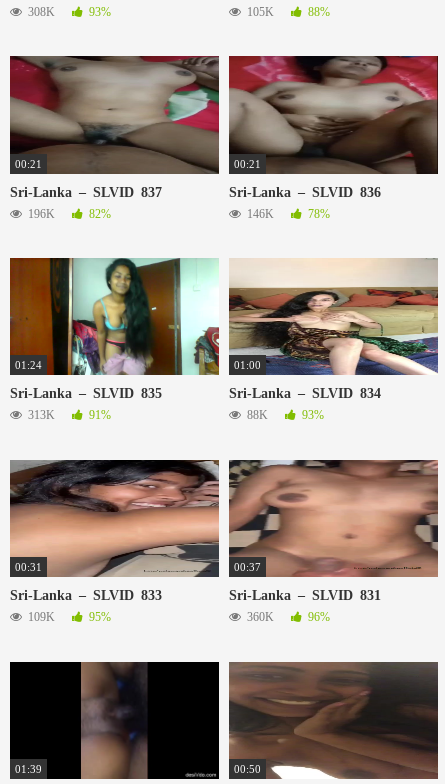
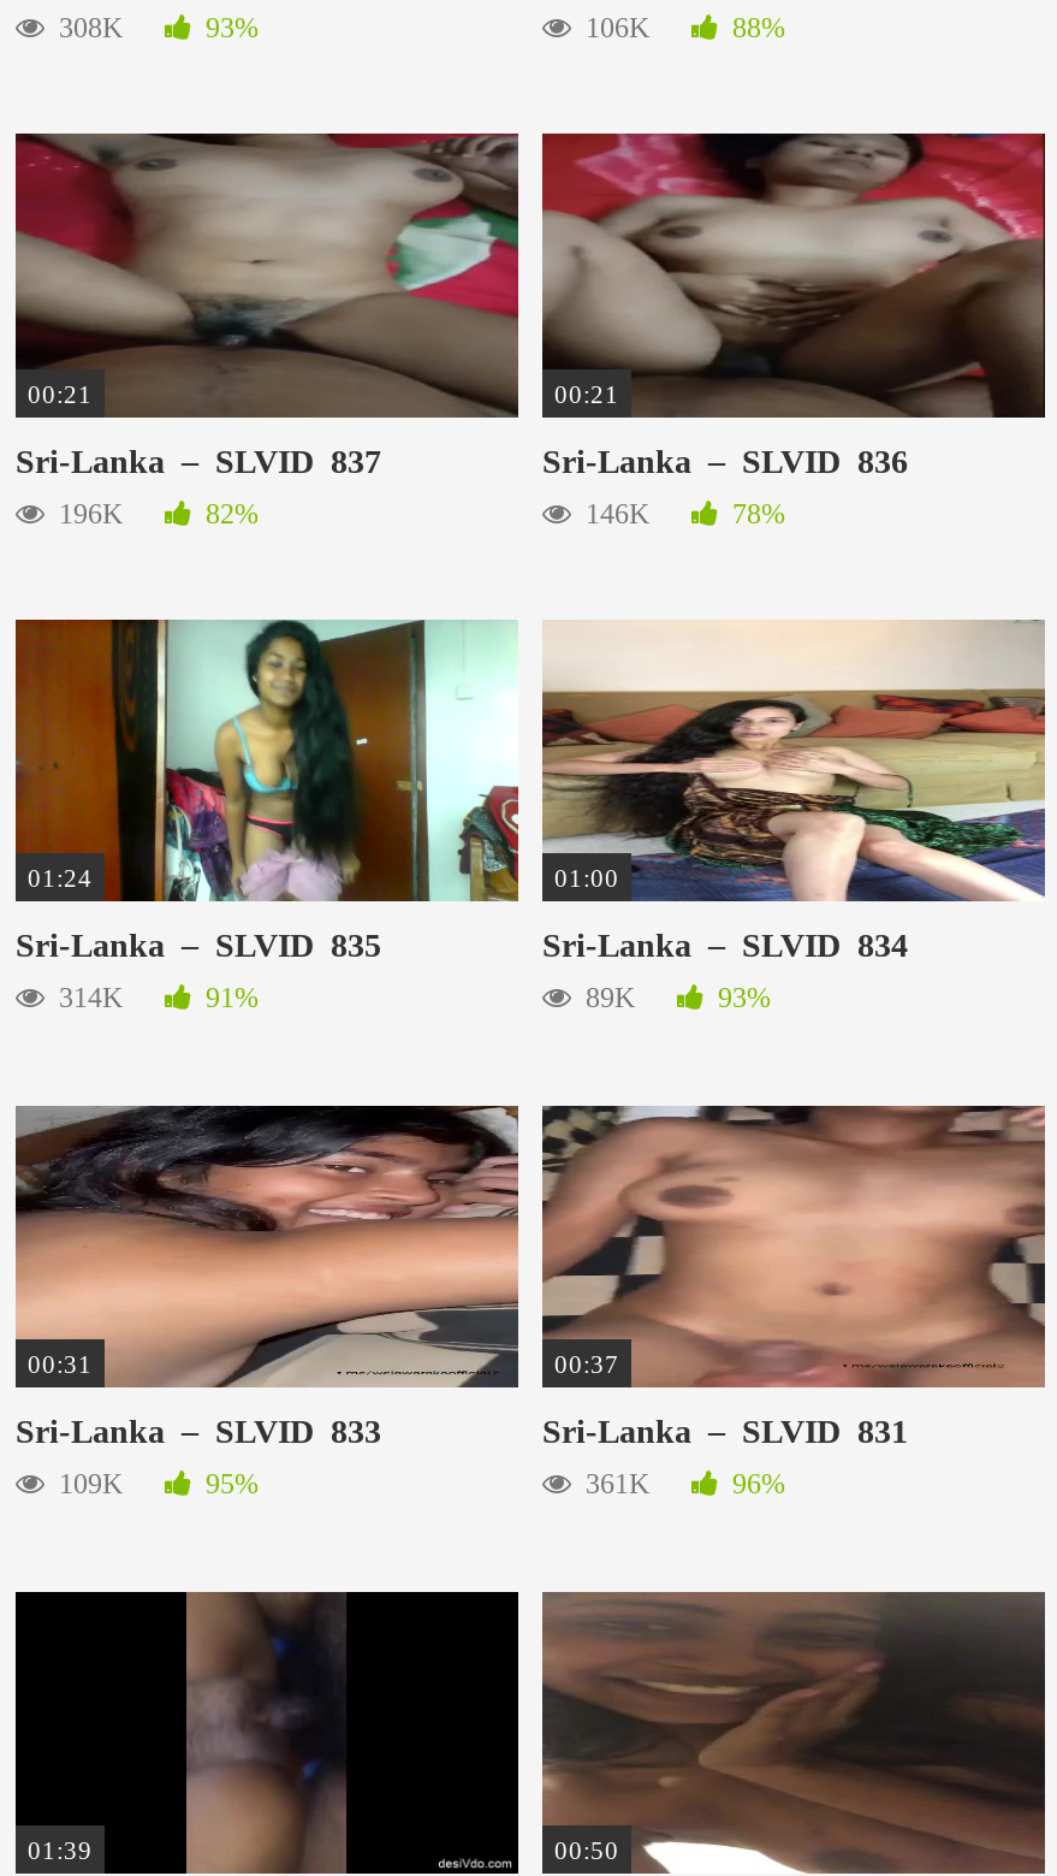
- 105K
+ 106K

- 313K
+ 314K

- 88K
+ 89K

- 360K
+ 361K
